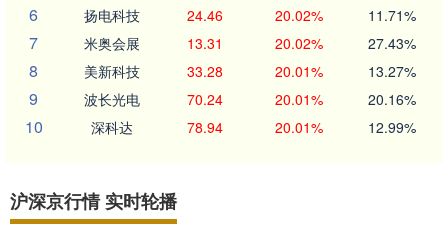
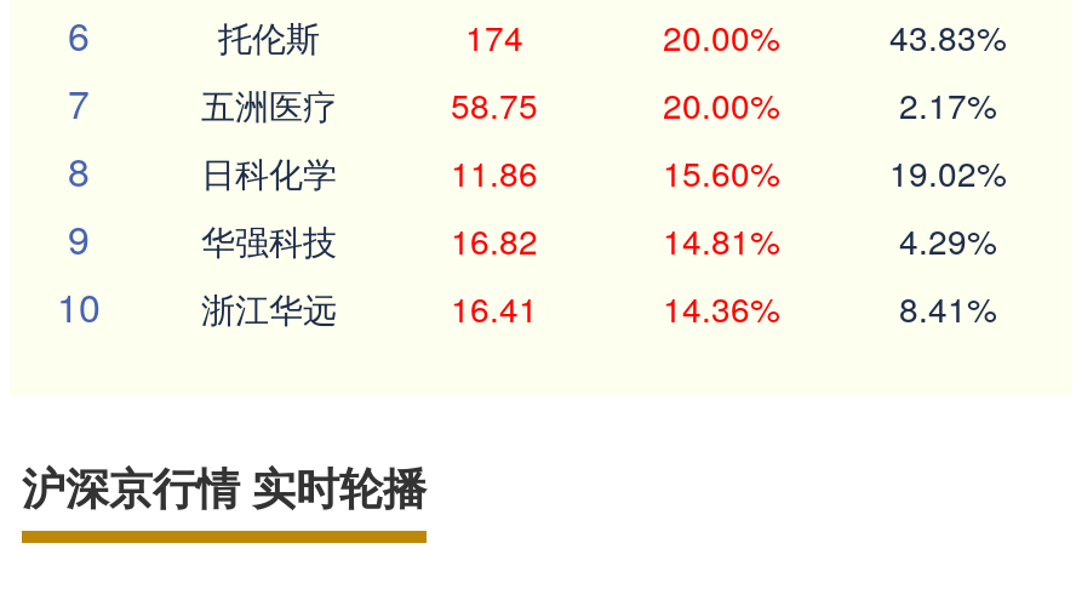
- 扬电科技
- 24.46
- 20.02%
- 11.71%
+ 托伦斯
+ 174
+ 20.00%
+ 43.83%

- 米奥会展
- 13.31
- 20.02%
- 27.43%
+ 五洲医疗
+ 58.75
+ 20.00%
+ 2.17%

- 美新科技
- 33.28
- 20.01%
- 13.27%
+ 日科化学
+ 11.86
+ 15.60%
+ 19.02%

- 波长光电
- 70.24
- 20.01%
- 20.16%
+ 华强科技
+ 16.82
+ 14.81%
+ 4.29%

- 深科达
- 78.94
- 20.01%
- 12.99%
+ 浙江华远
+ 16.41
+ 14.36%
+ 8.41%
